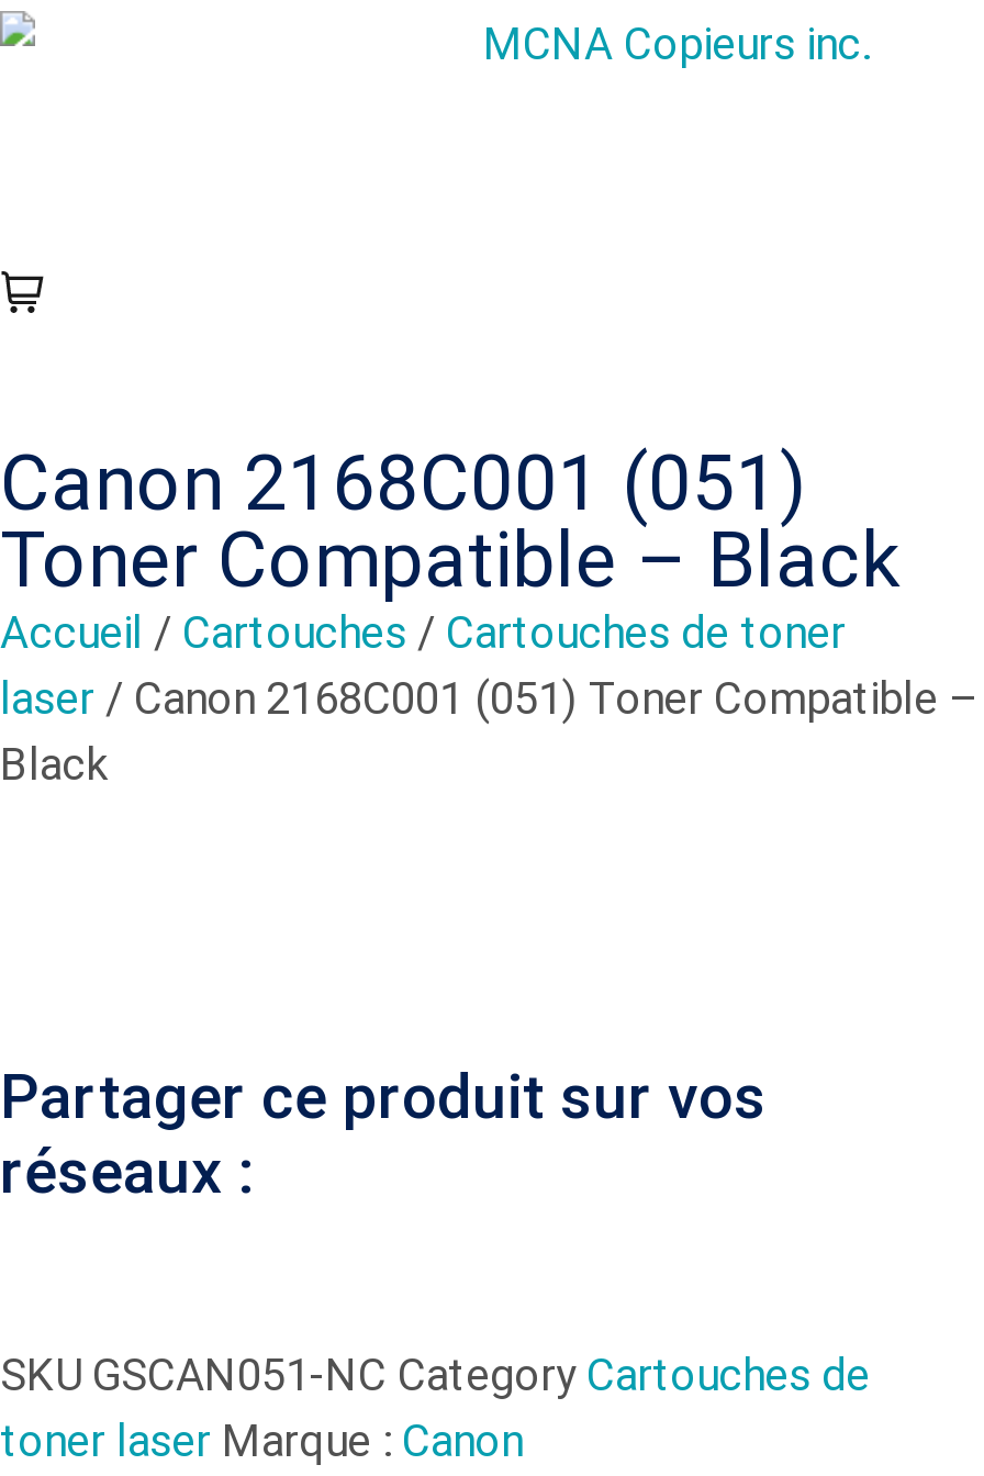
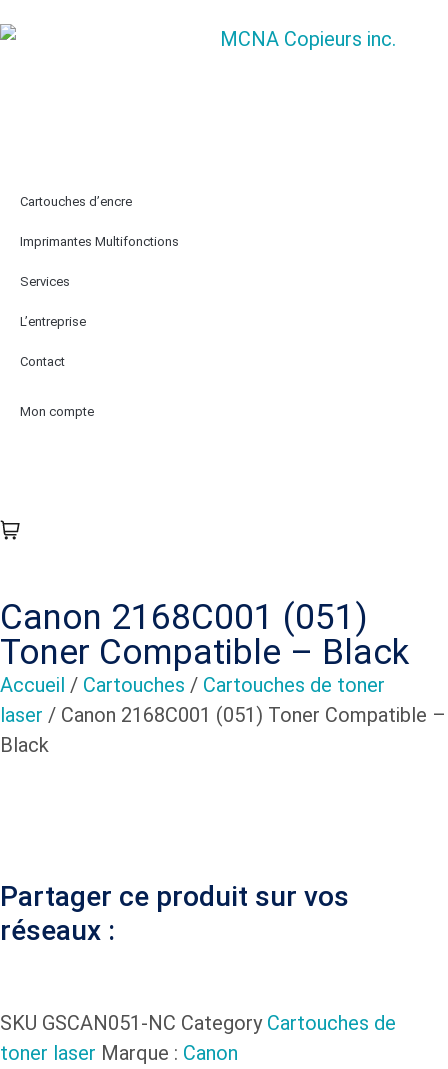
+ Cartouches d’encre
+ Imprimantes Multifonctions
+ Services
+ L’entreprise
+ Contact
+ Mon compte
